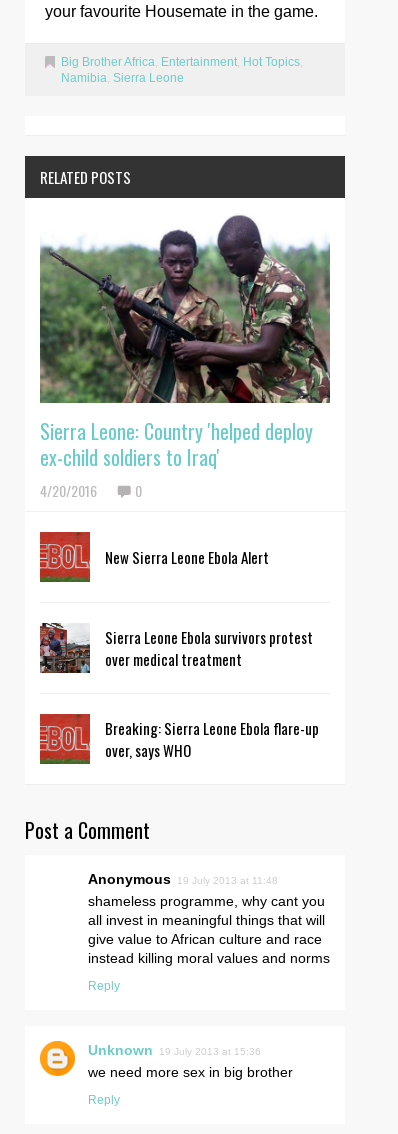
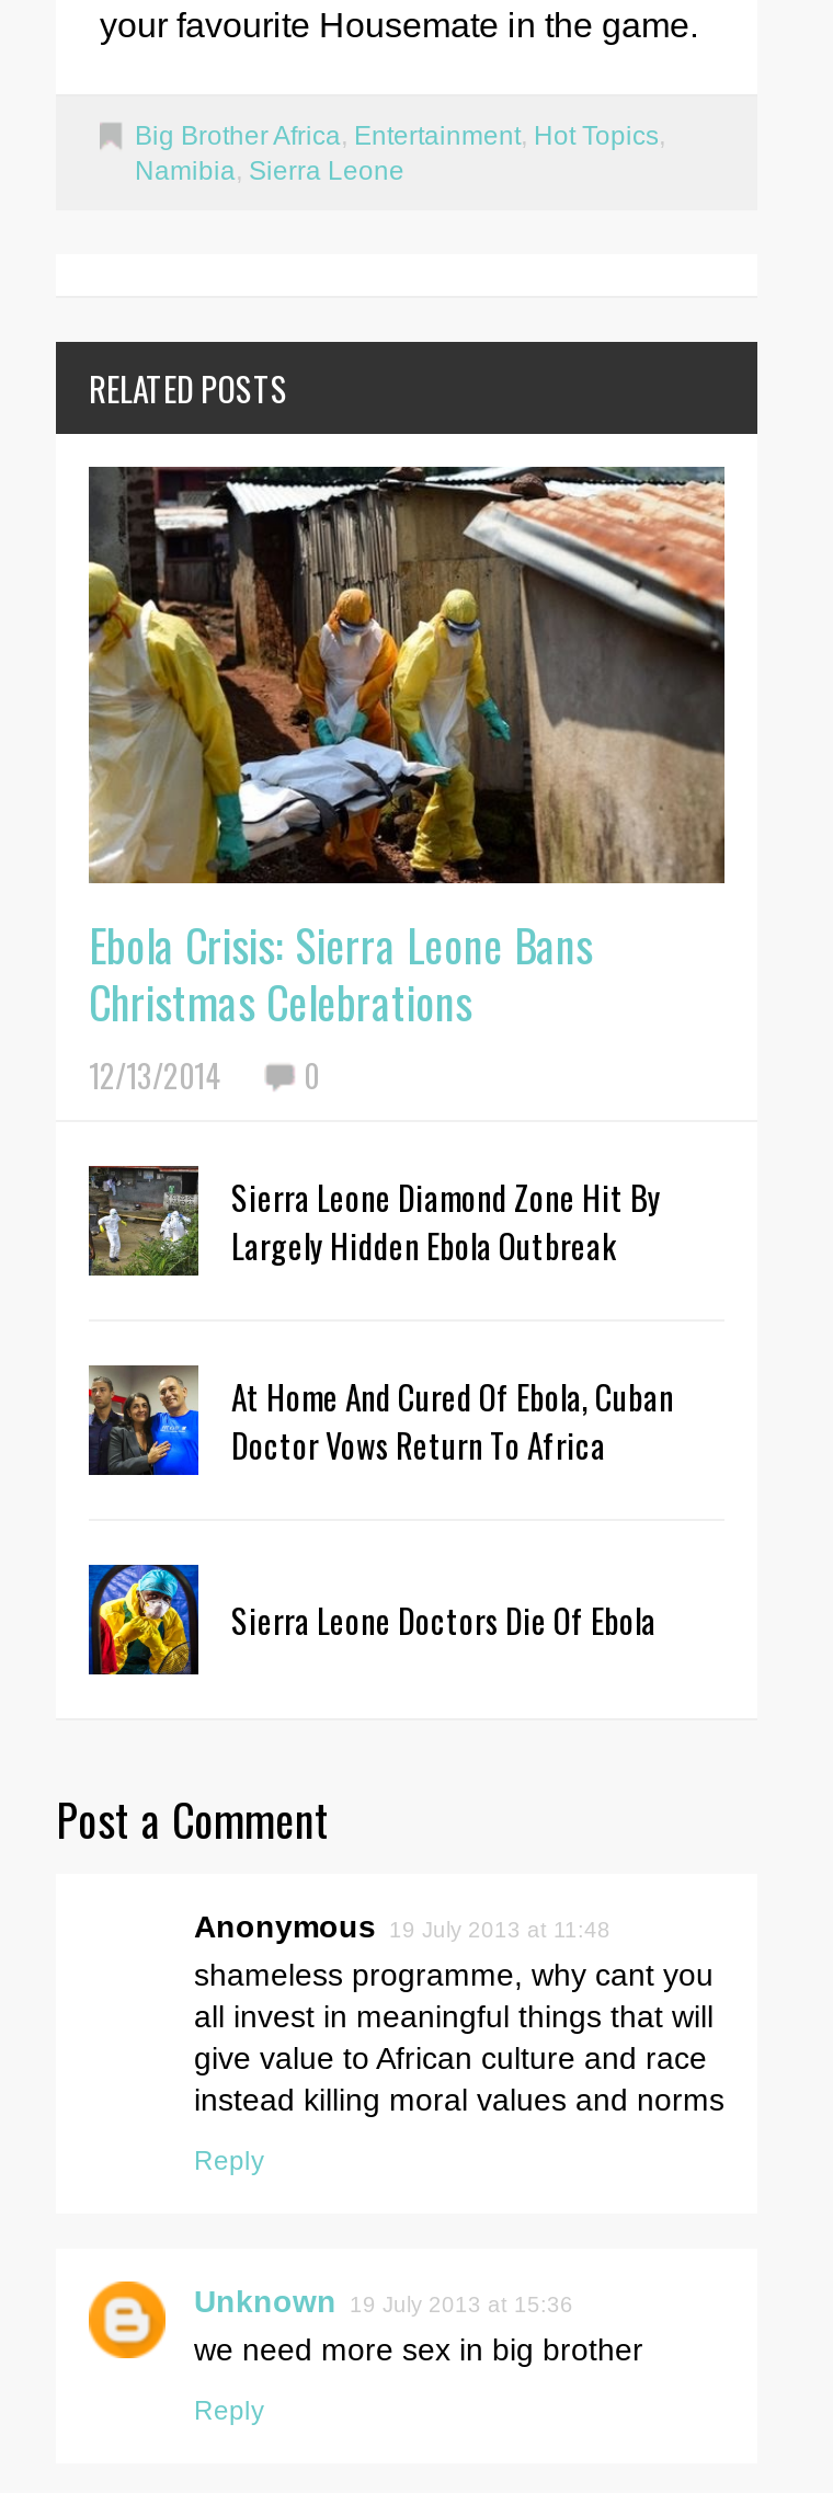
- [image]
- Sierra Leone: Country 'helped deploy
- ex-child soldiers to Iraq'
- 4/20/2016
+ [image]
+ Ebola Crisis: Sierra Leone Bans
+ Christmas Celebrations
+ 12/13/2014

- [image]
- New Sierra Leone Ebola Alert
+ [image]
+ Sierra Leone Diamond Zone Hit By
+ Largely Hidden Ebola Outbreak

- [image]
- Sierra Leone Ebola survivors protest
- over medical treatment
+ [image]
+ At Home And Cured Of Ebola, Cuban
+ Doctor Vows Return To Africa

- [image]
- Breaking: Sierra Leone Ebola flare-up
- over, says WHO
+ [image]
+ Sierra Leone Doctors Die Of Ebola
